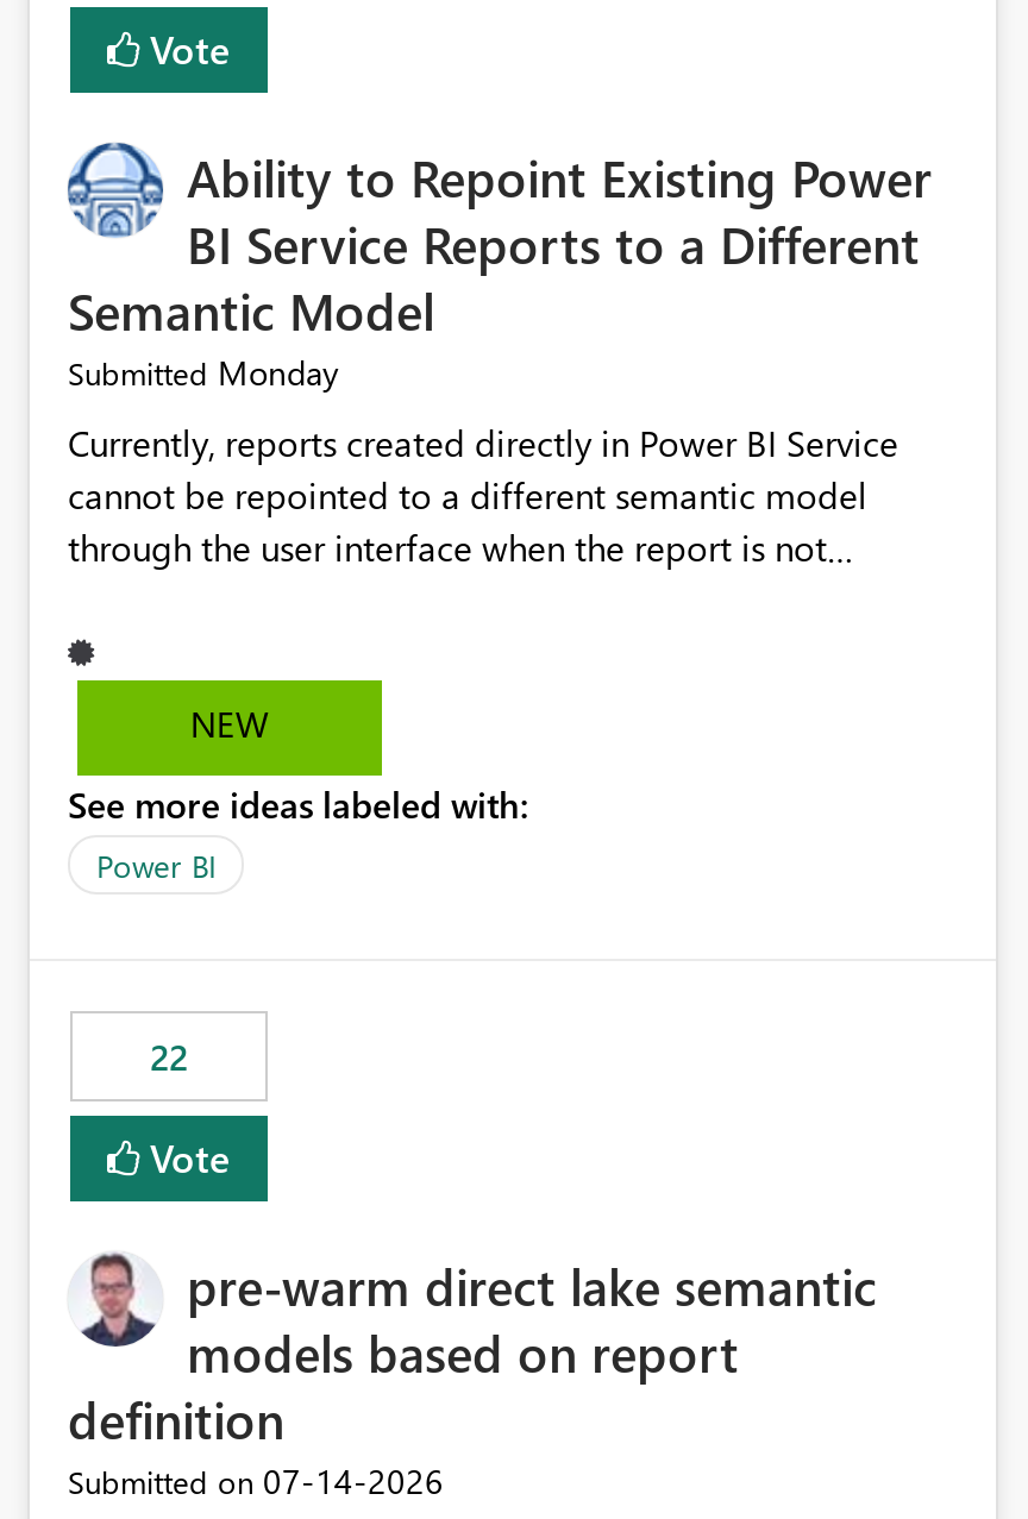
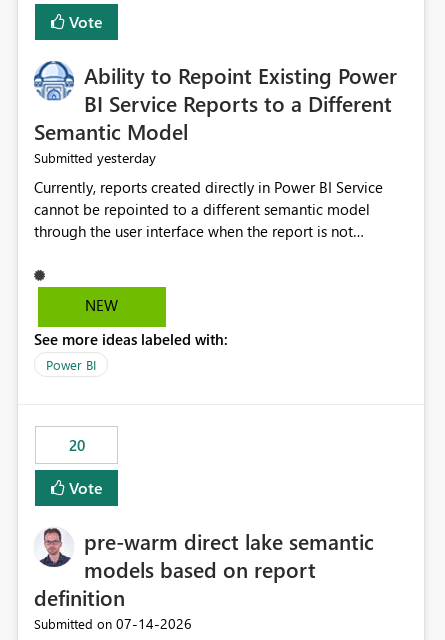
- Submitted Monday
+ Submitted yesterday

- 22
+ 20
